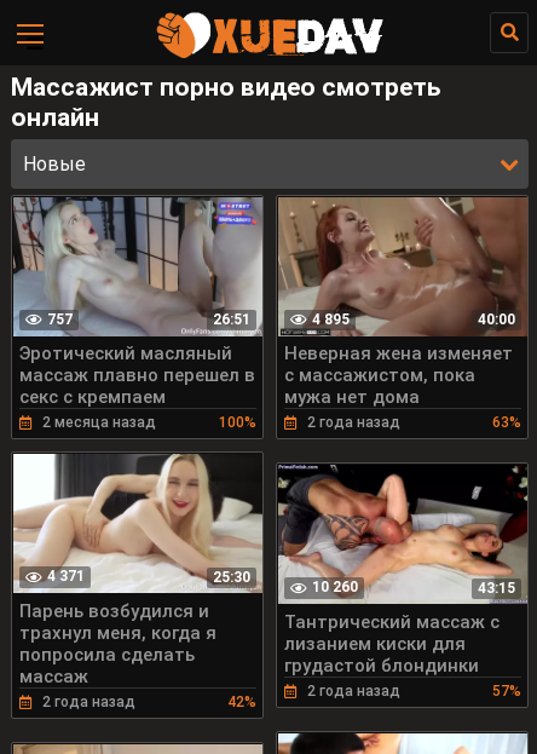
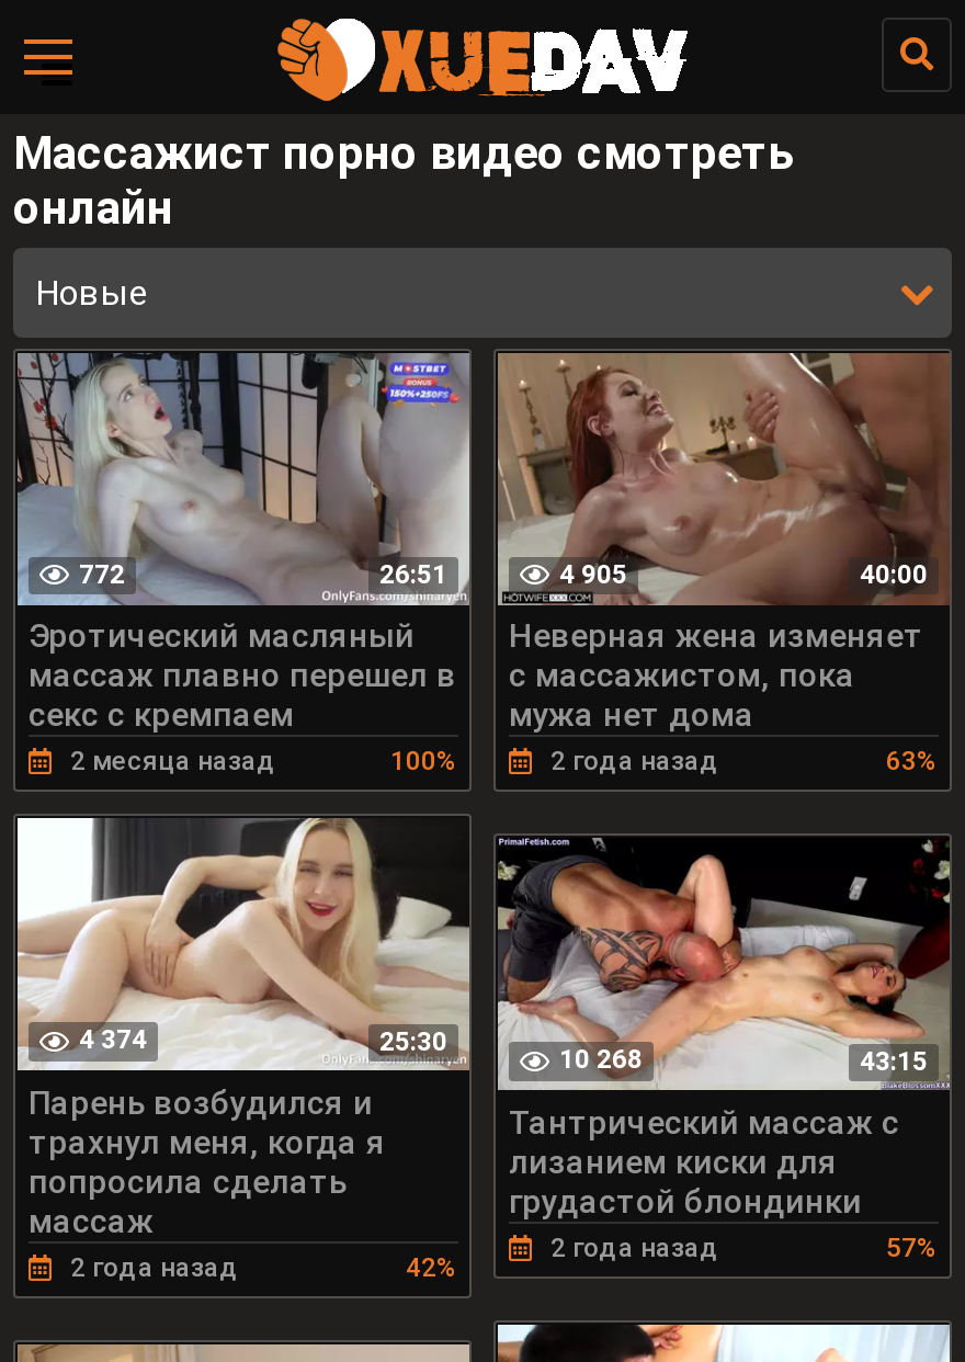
- 757
+ 772

- 4 895
+ 4 905

- 4 371
+ 4 374

- 10 260
+ 10 268
